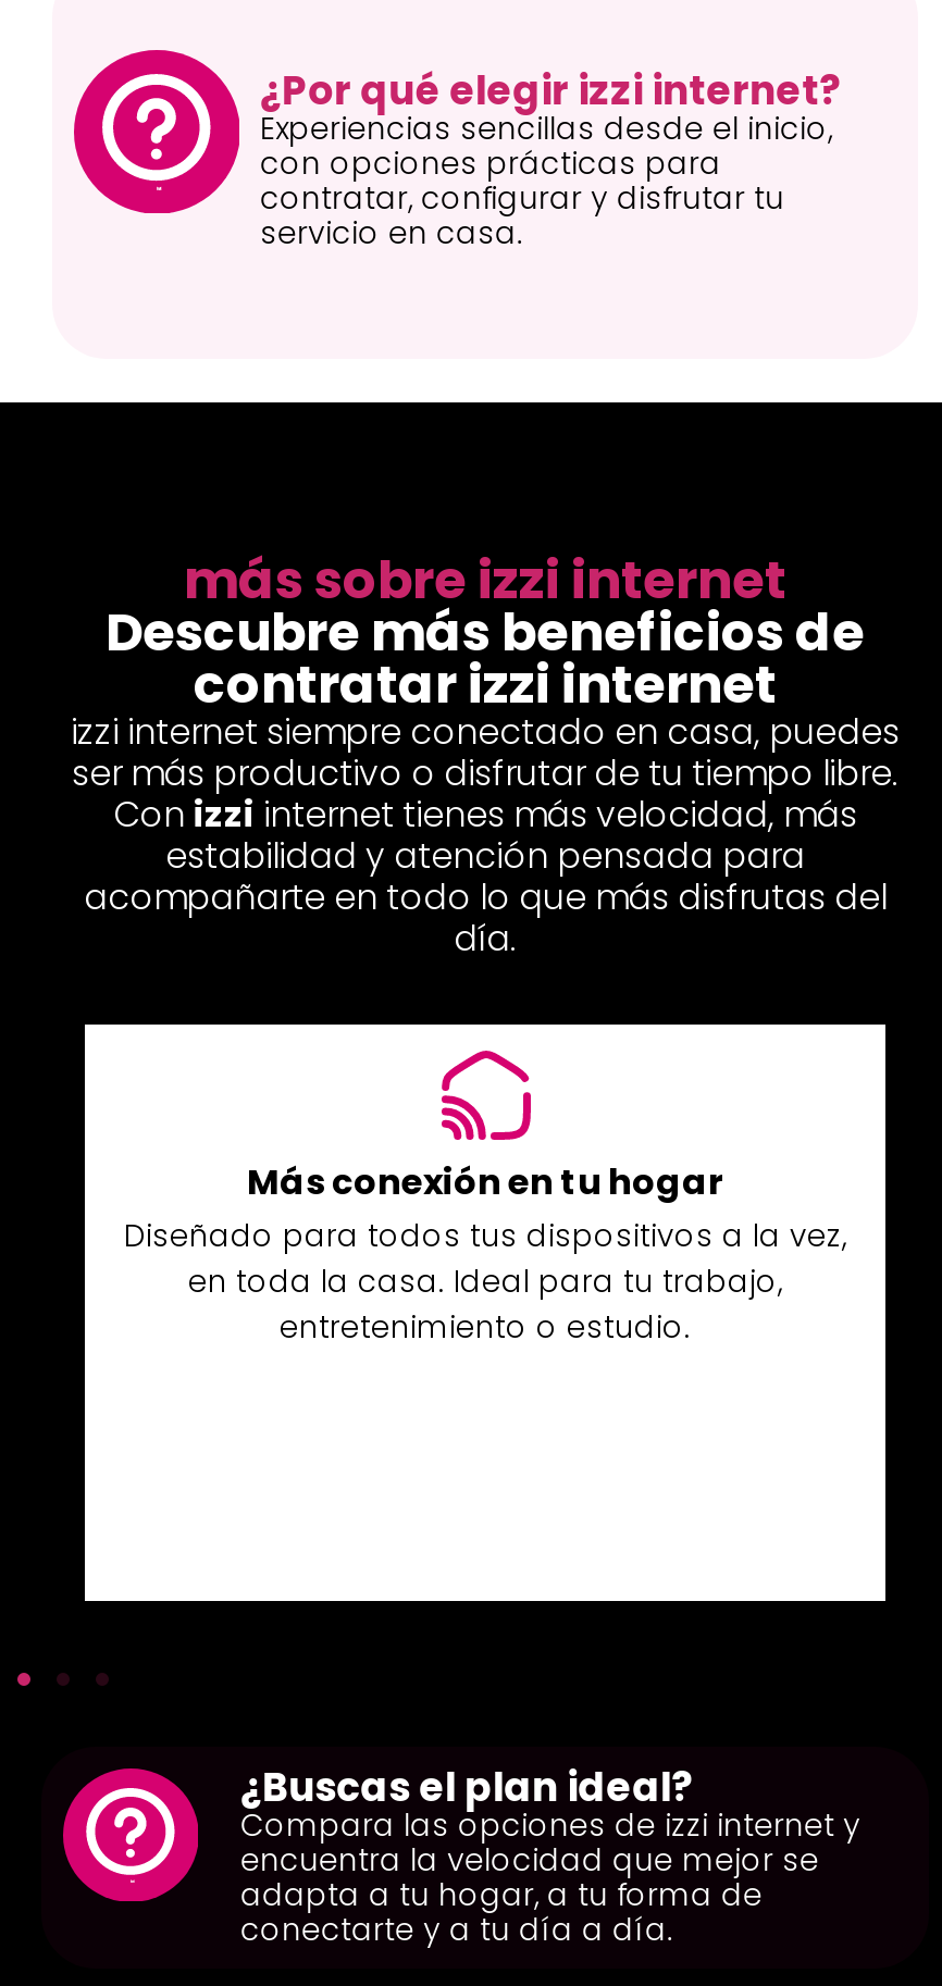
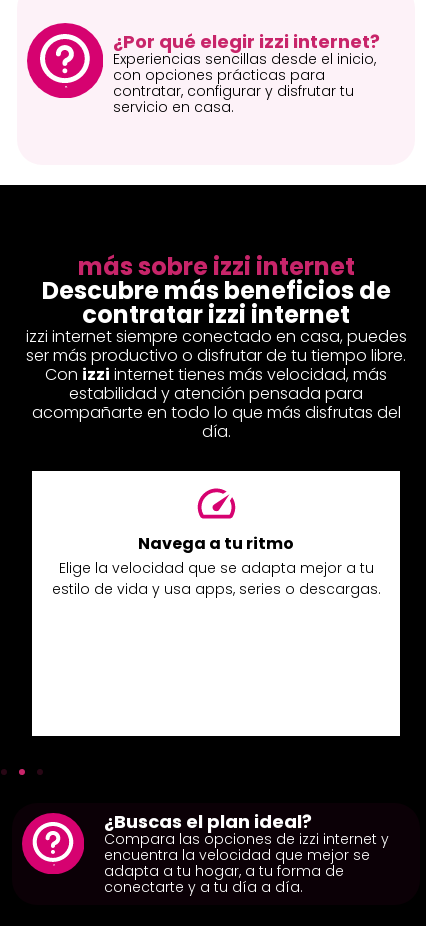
- [image]
- Más conexión en tu hogar
- Diseñado para todos tus dispositivos a la vez,
- en toda la casa. Ideal para tu trabajo,
- entretenimiento o estudio.
+ [image]
+ Navega a tu ritmo
+ Elige la velocidad que se adapta mejor a tu
+ estilo de vida y usa apps, series o descargas.
